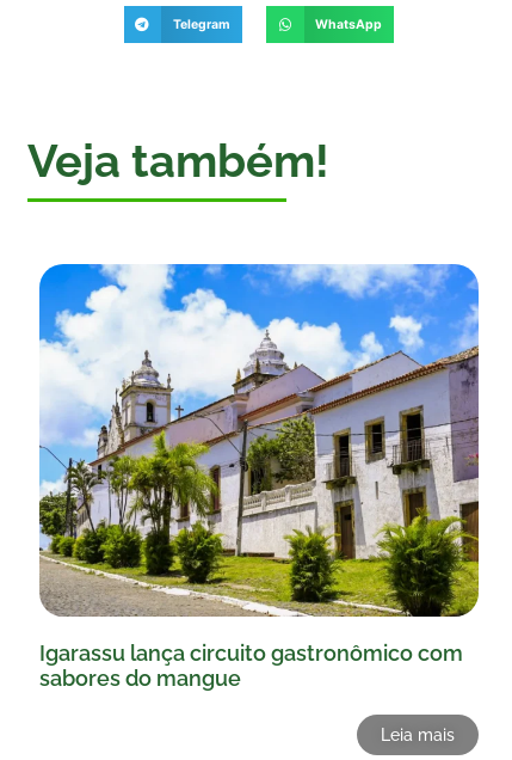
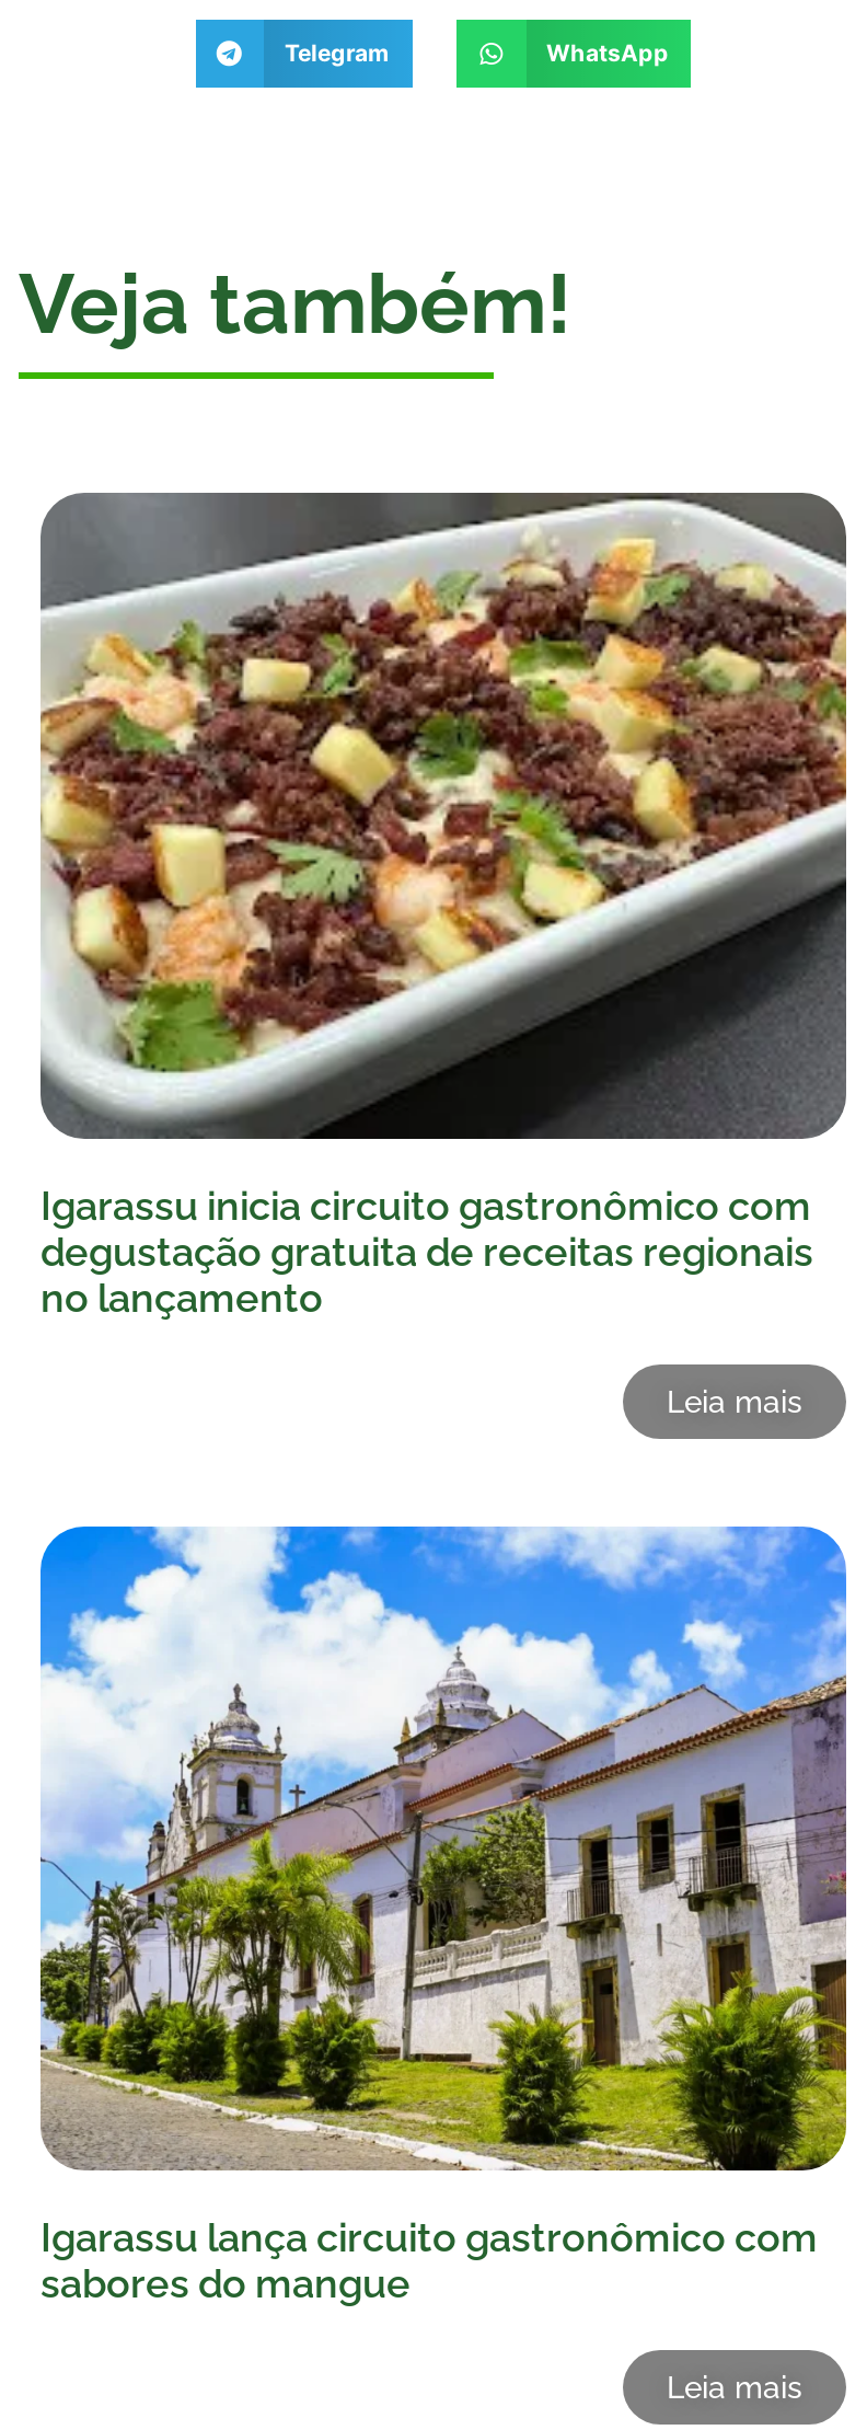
+ [image]
+ Igarassu inicia circuito gastronômico com
+ degustação gratuita de receitas regionais
+ no lançamento
+ Leia mais
